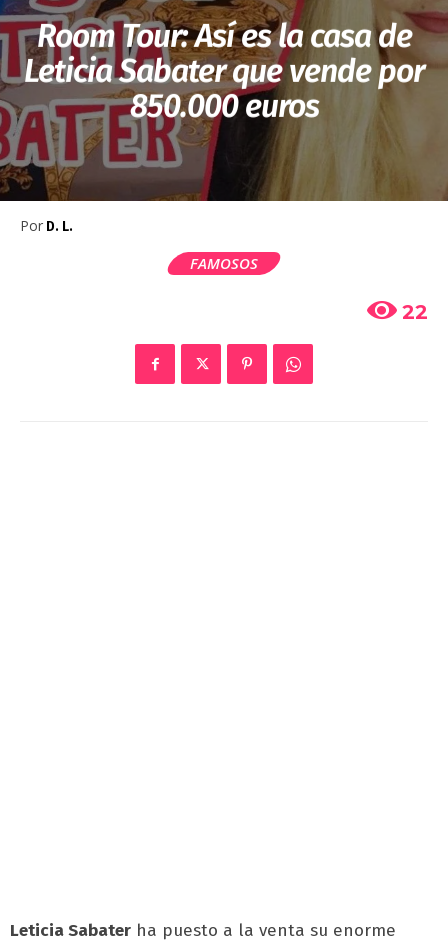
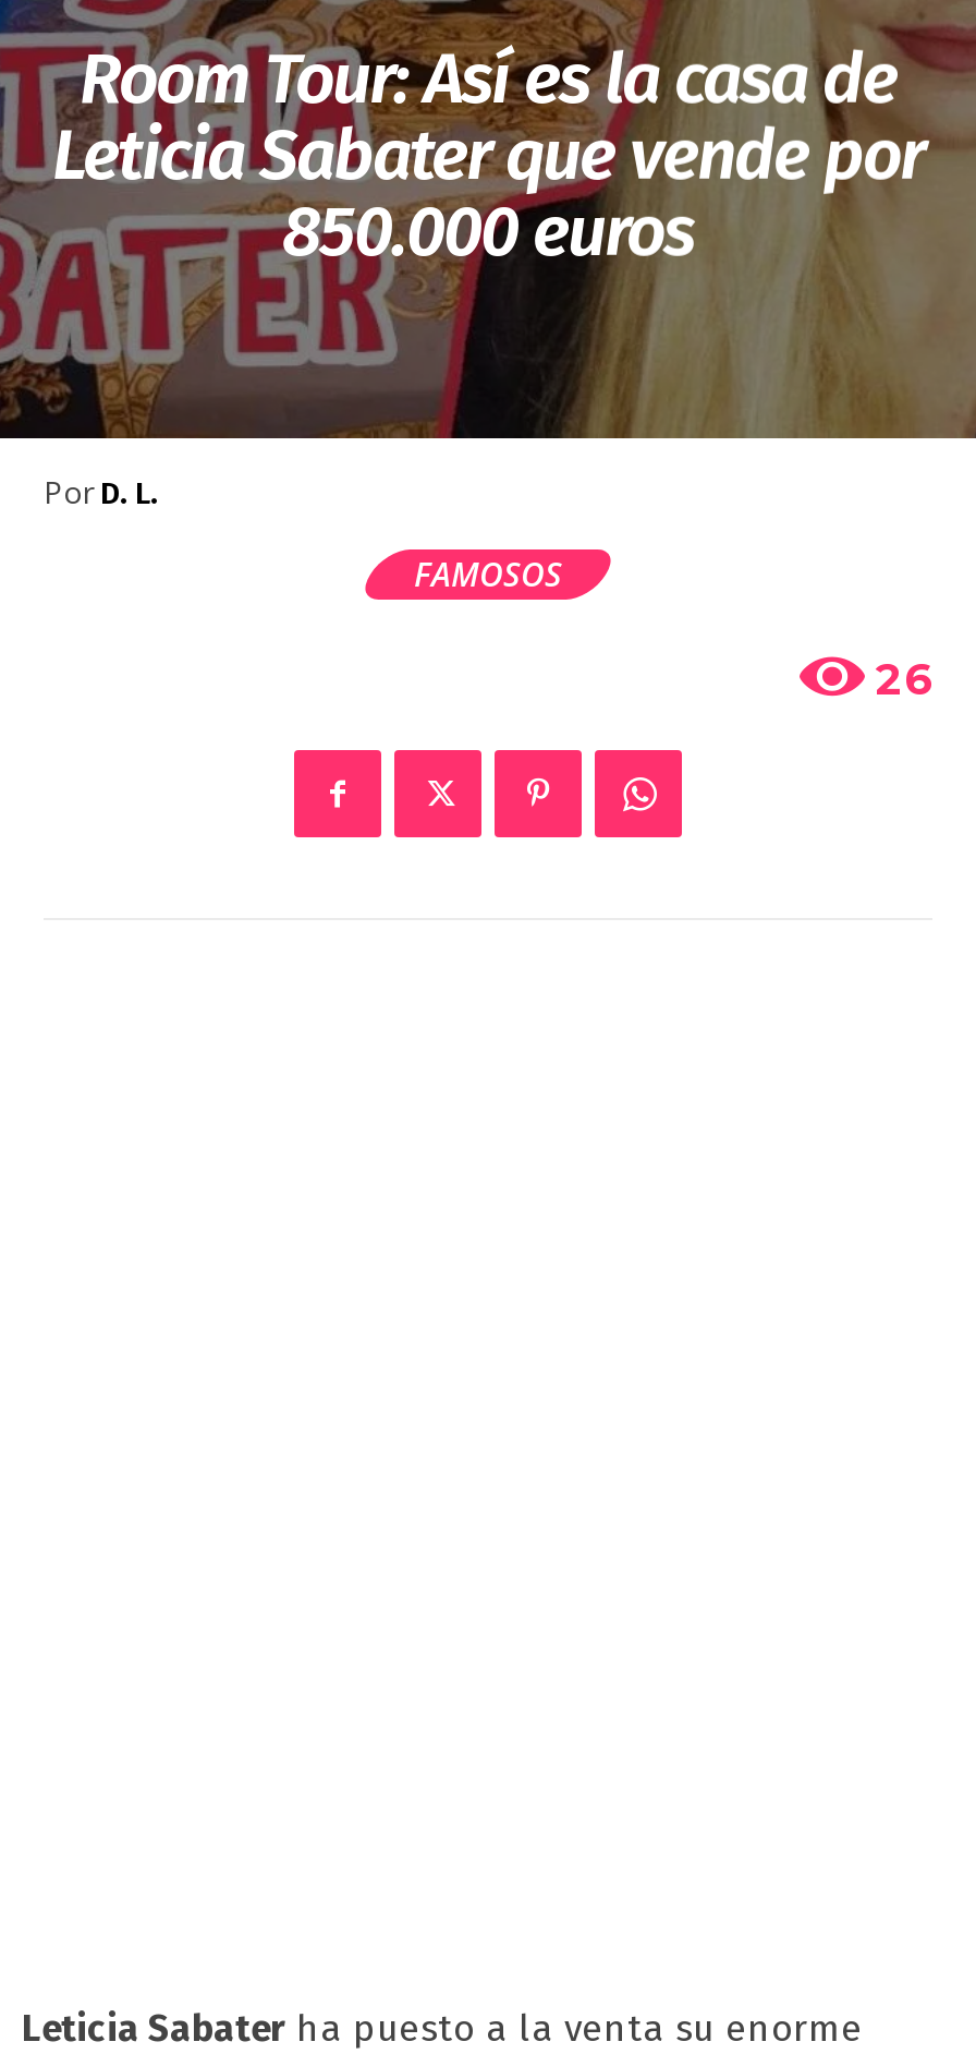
- 22
+ 26
